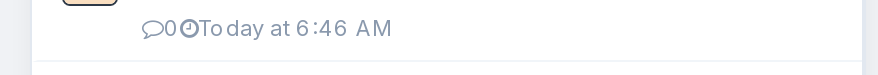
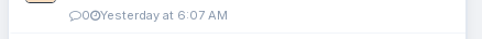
- Today at 6:46 AM
+ Yesterday at 6:07 AM
